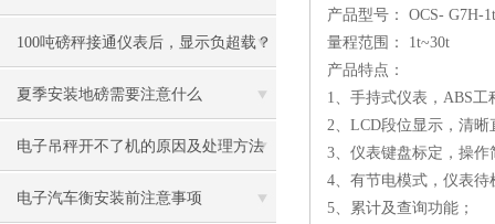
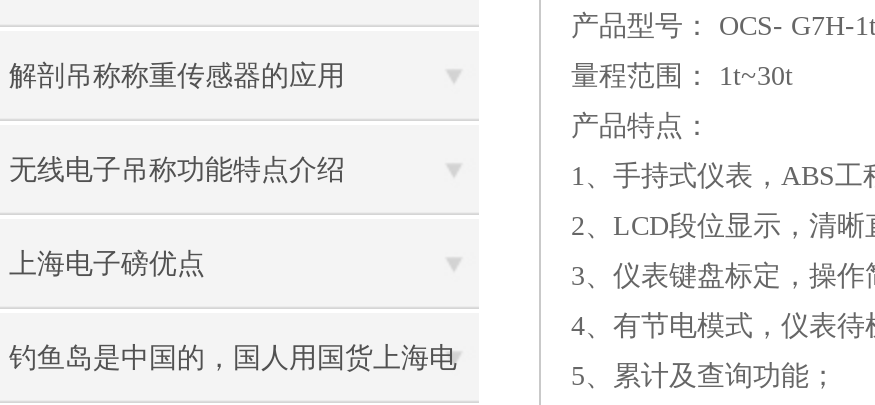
- 100吨磅秤接通仪表后，显示负超载？
+ 解剖吊称称重传感器的应用

- 夏季安装地磅需要注意什么
+ 无线电子吊称功能特点介绍

- 电子吊秤开不了机的原因及处理方法
+ 上海电子磅优点

- 电子汽车衡安装前注意事项
+ 钓鱼岛是中国的，国人用国货上海电
